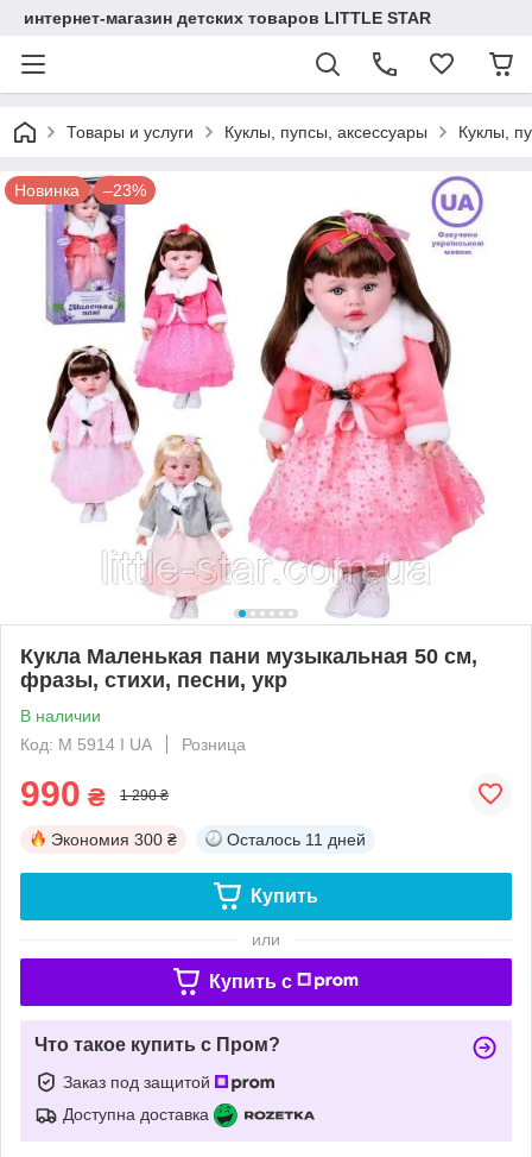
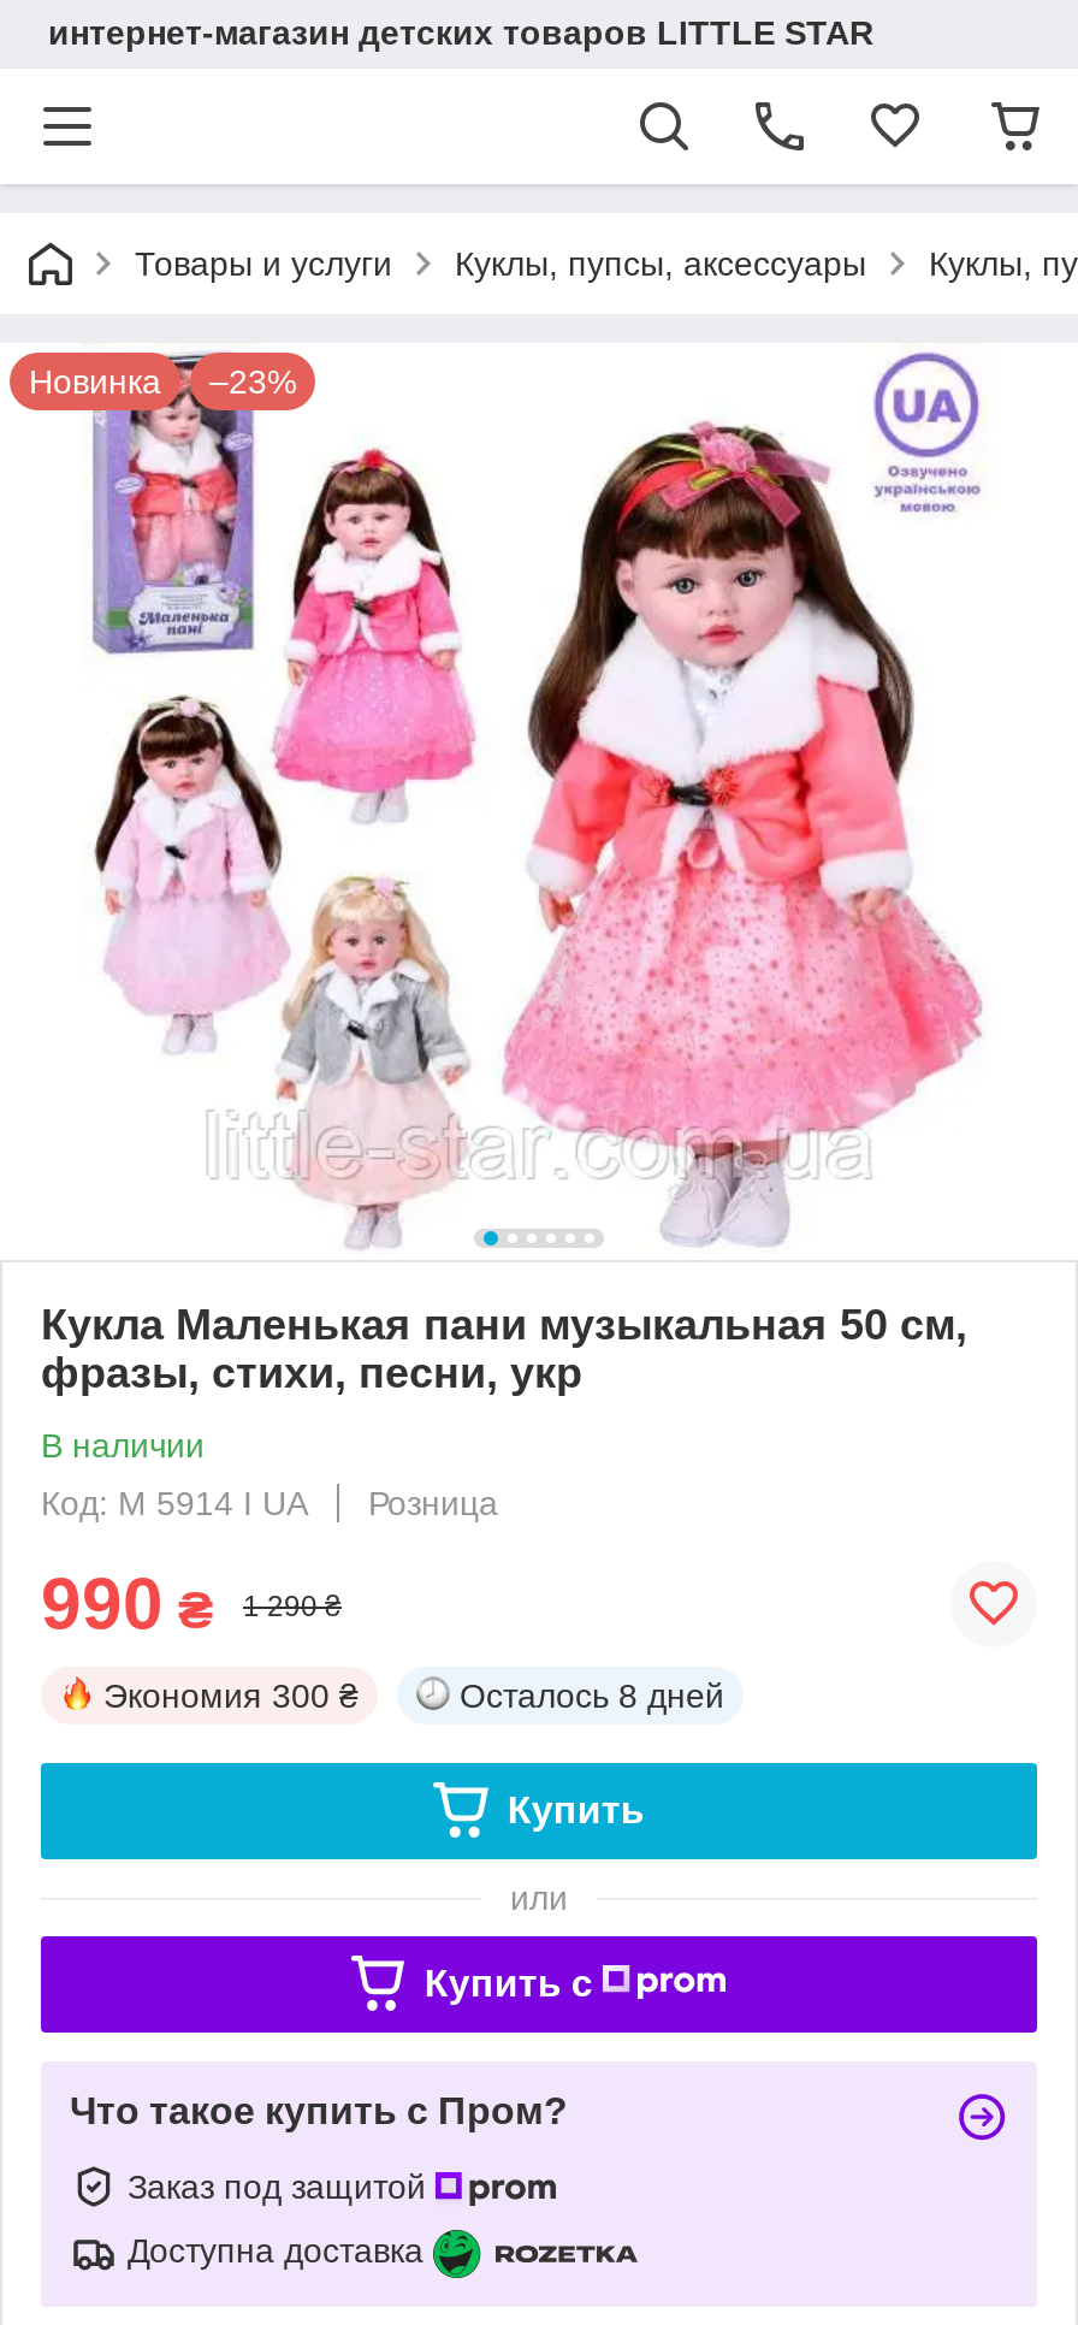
- Осталось 11 дней
+ Осталось 8 дней
